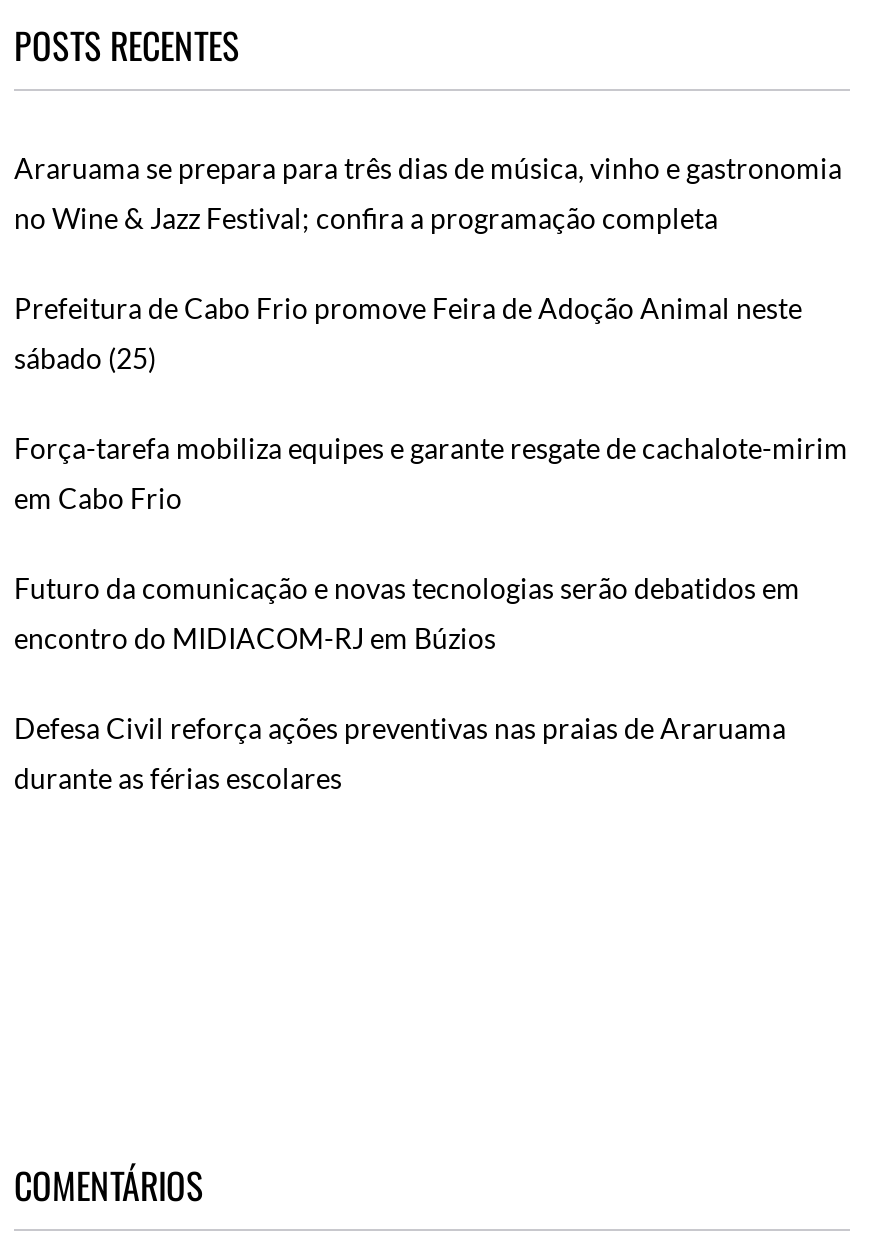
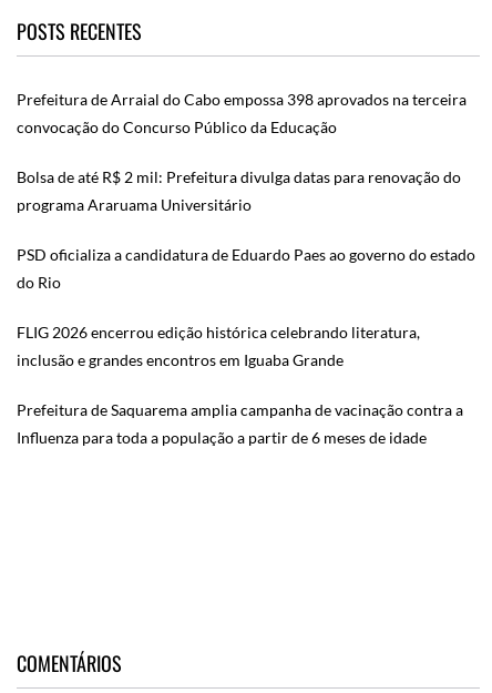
- Araruama se prepara para três dias de música, vinho e gastronomia
+ Prefeitura de Arraial do Cabo empossa 398 aprovados na terceira

- no Wine & Jazz Festival; confira a programação completa
+ convocação do Concurso Público da Educação

- Prefeitura de Cabo Frio promove Feira de Adoção Animal neste
+ Bolsa de até R$ 2 mil: Prefeitura divulga datas para renovação do

- sábado (25)
+ programa Araruama Universitário

- Força-tarefa mobiliza equipes e garante resgate de cachalote-mirim
+ PSD oficializa a candidatura de Eduardo Paes ao governo do estado

- em Cabo Frio
+ do Rio

- Futuro da comunicação e novas tecnologias serão debatidos em
+ FLIG 2026 encerrou edição histórica celebrando literatura,

- encontro do MIDIACOM-RJ em Búzios
+ inclusão e grandes encontros em Iguaba Grande

- Defesa Civil reforça ações preventivas nas praias de Araruama
+ Prefeitura de Saquarema amplia campanha de vacinação contra a

- durante as férias escolares
+ Influenza para toda a população a partir de 6 meses de idade
